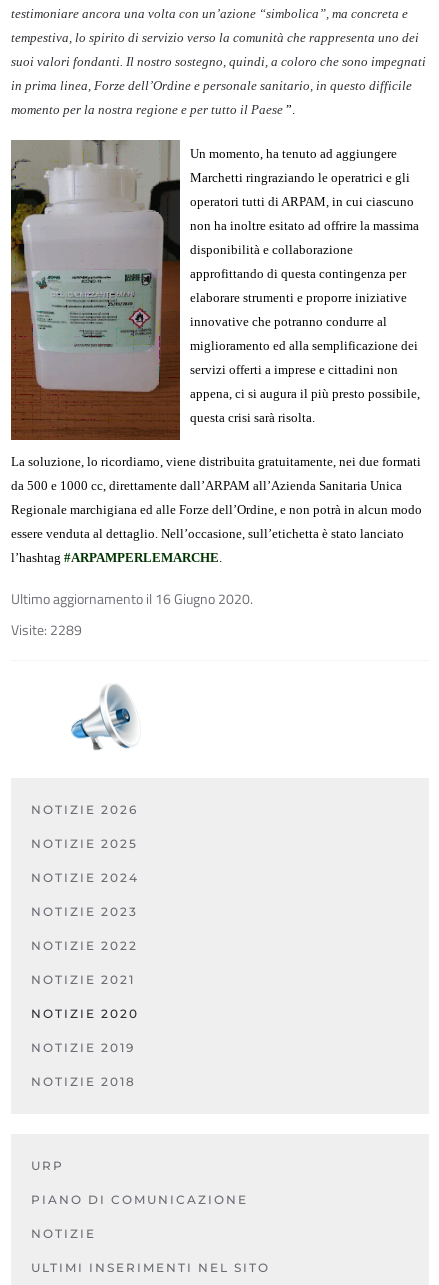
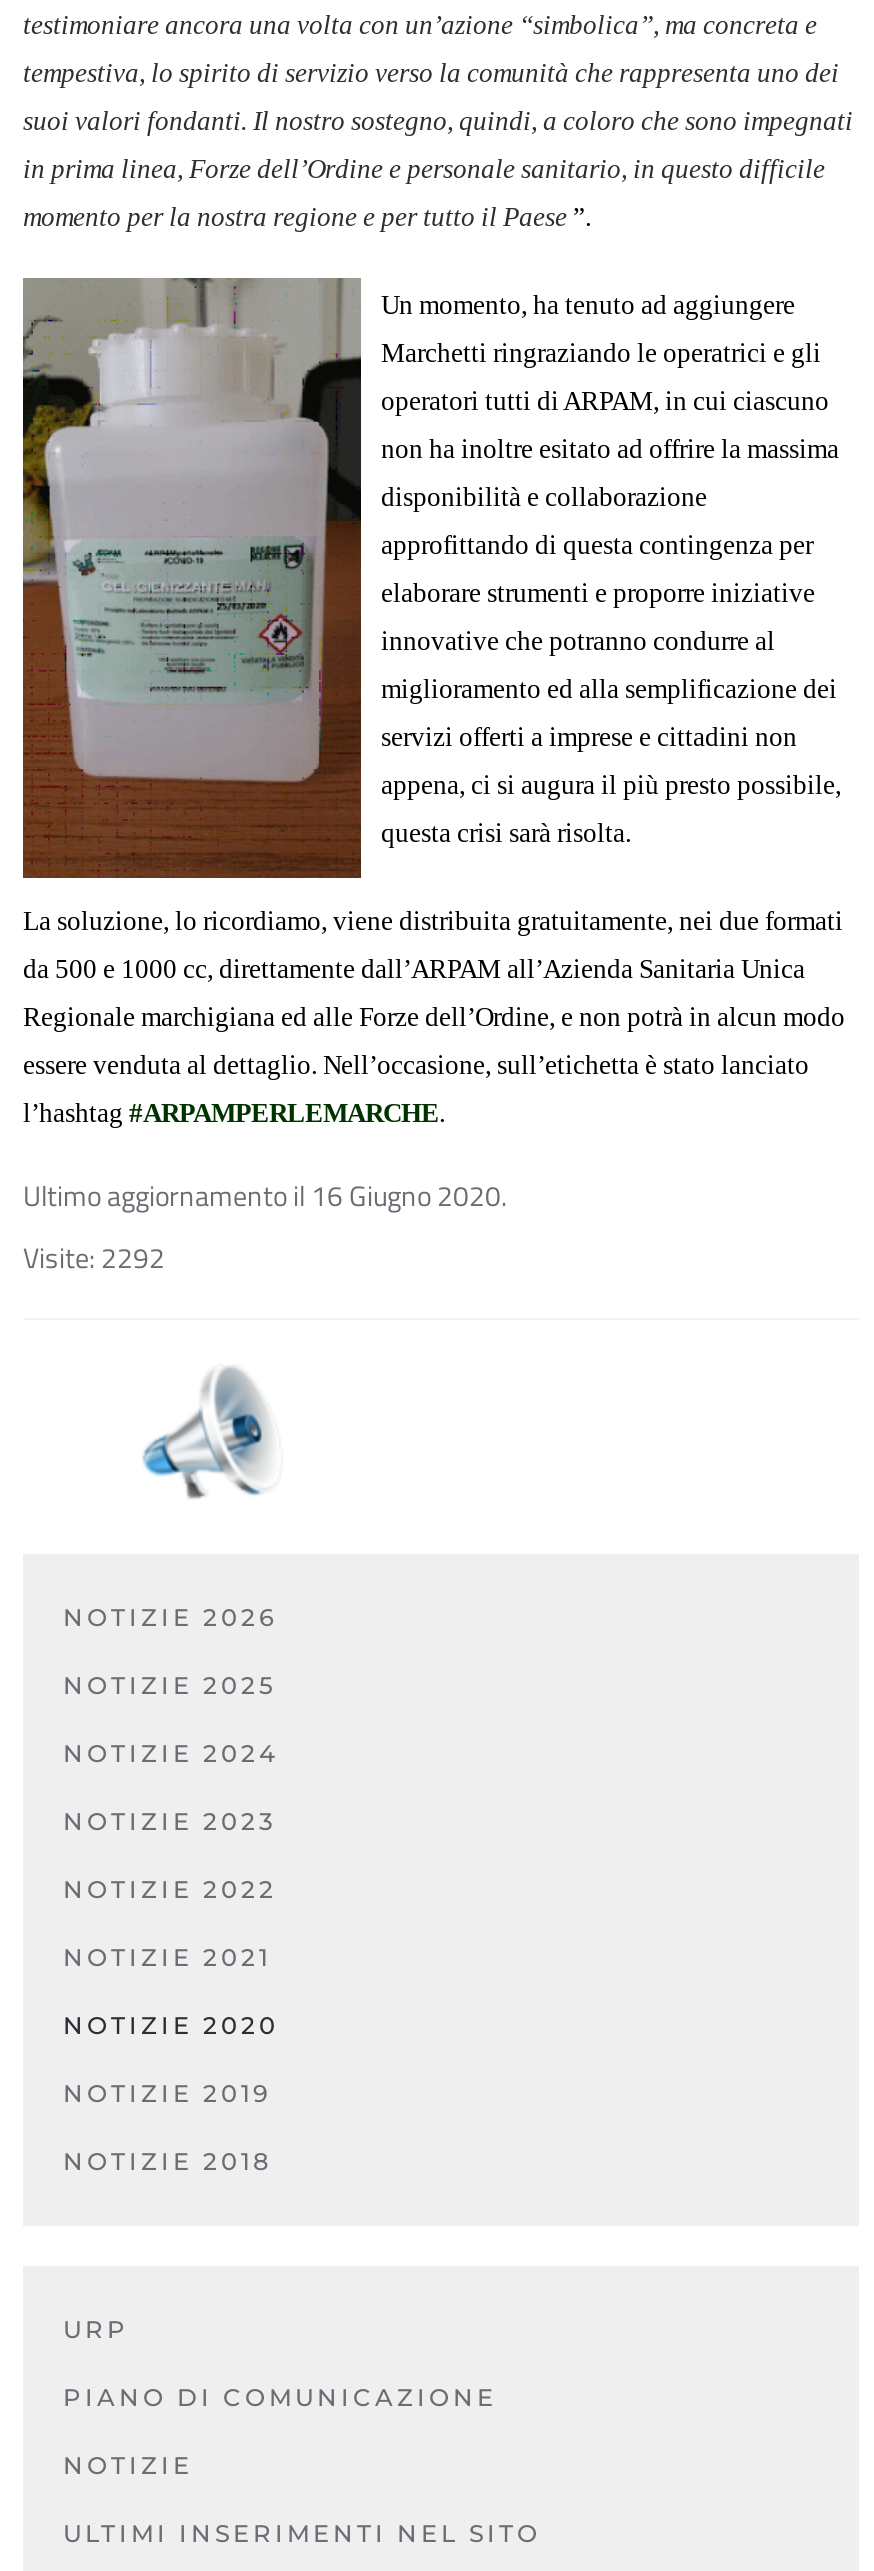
- Visite: 2289
+ Visite: 2292
